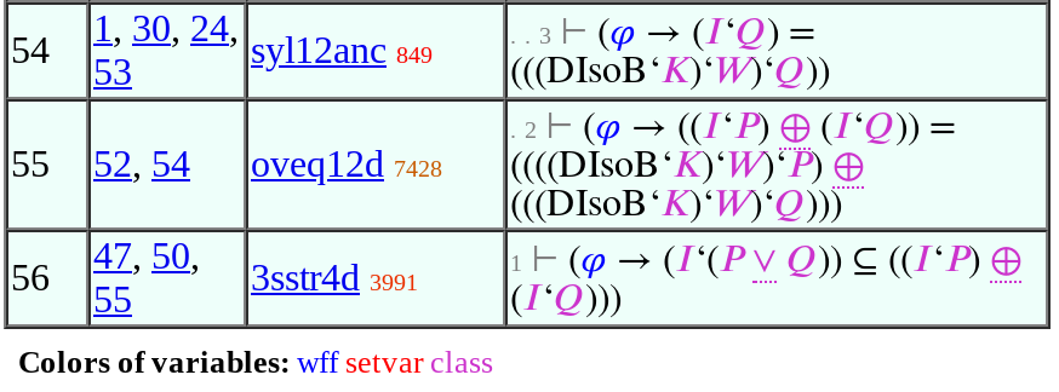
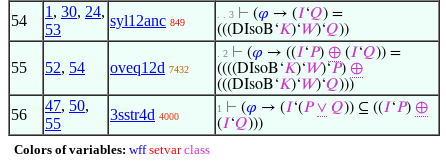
- oveq12d 7428
+ oveq12d 7432

- 3sstr4d 3991
+ 3sstr4d 4000
